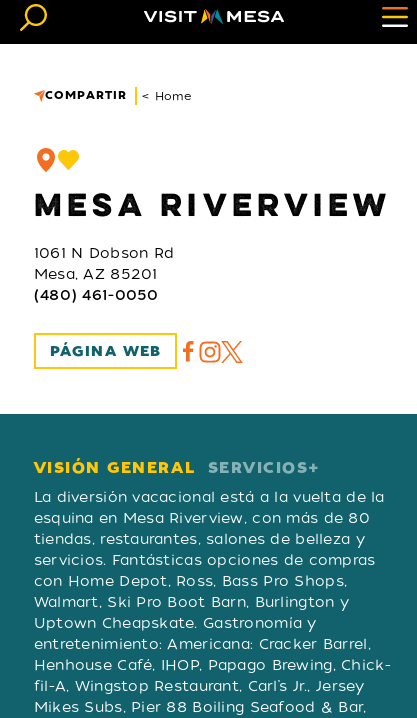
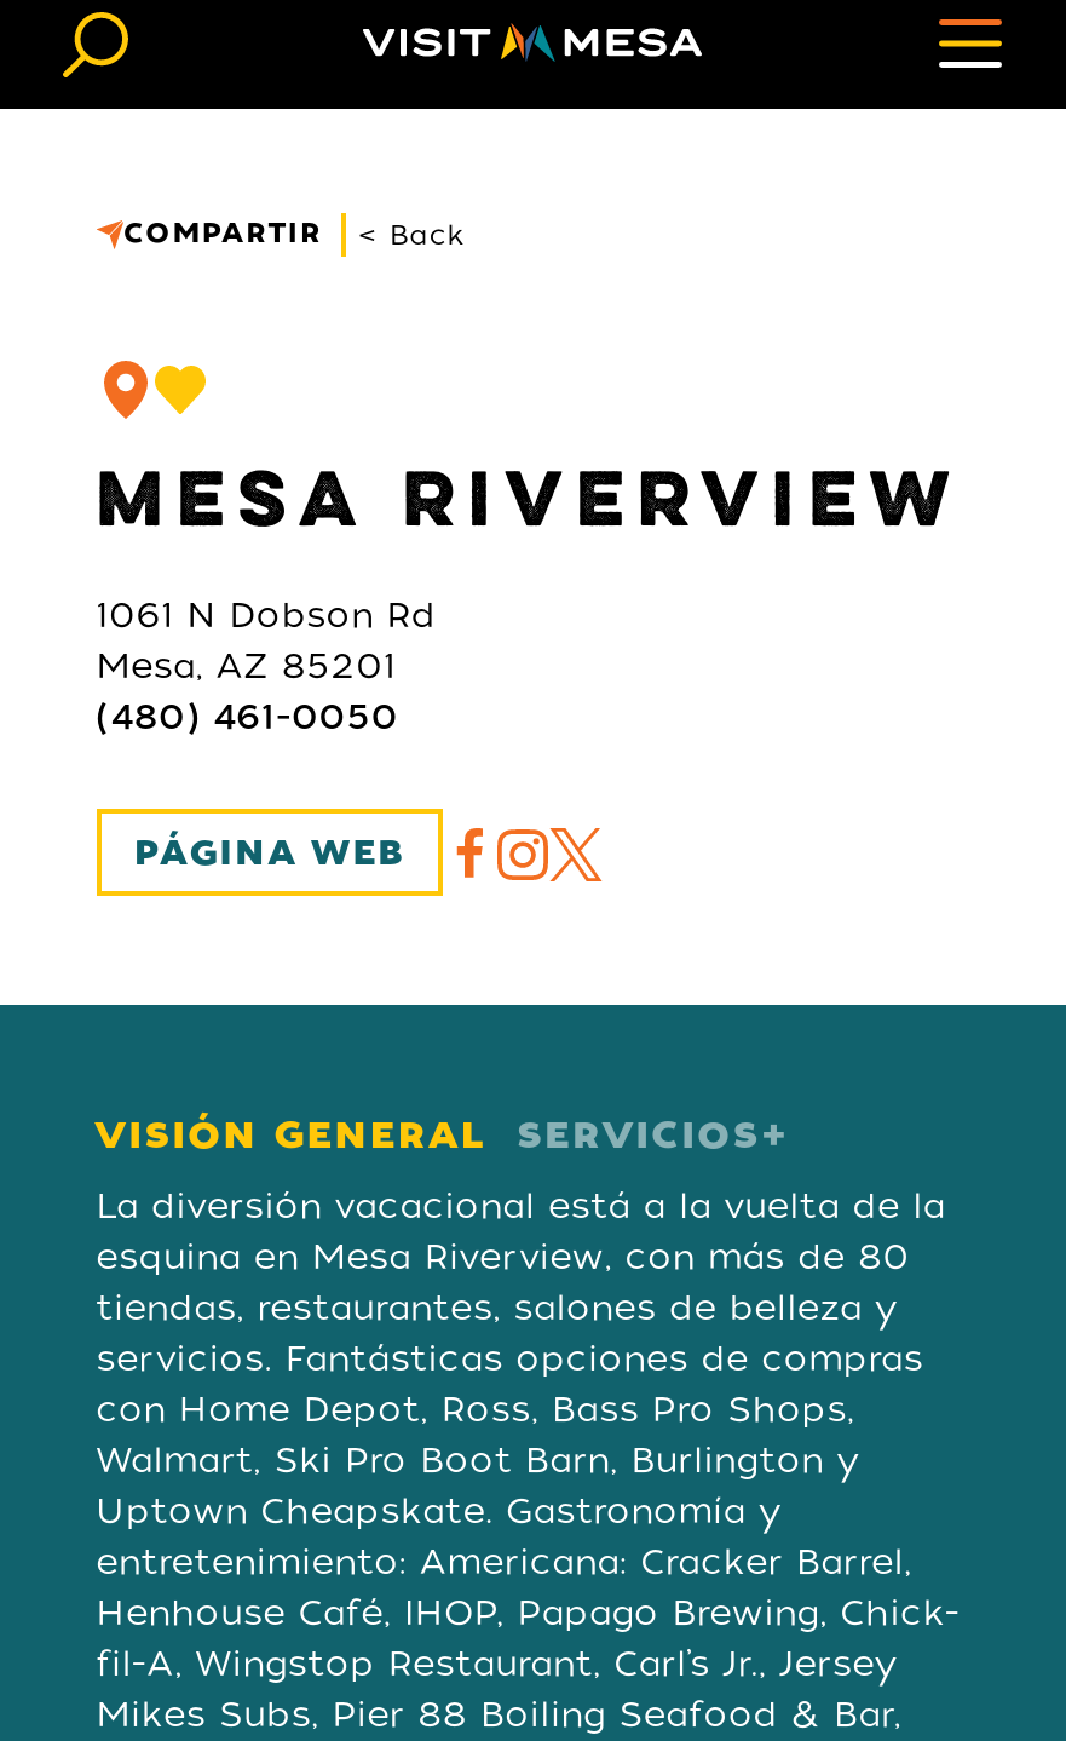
- < Home
+ < Back
